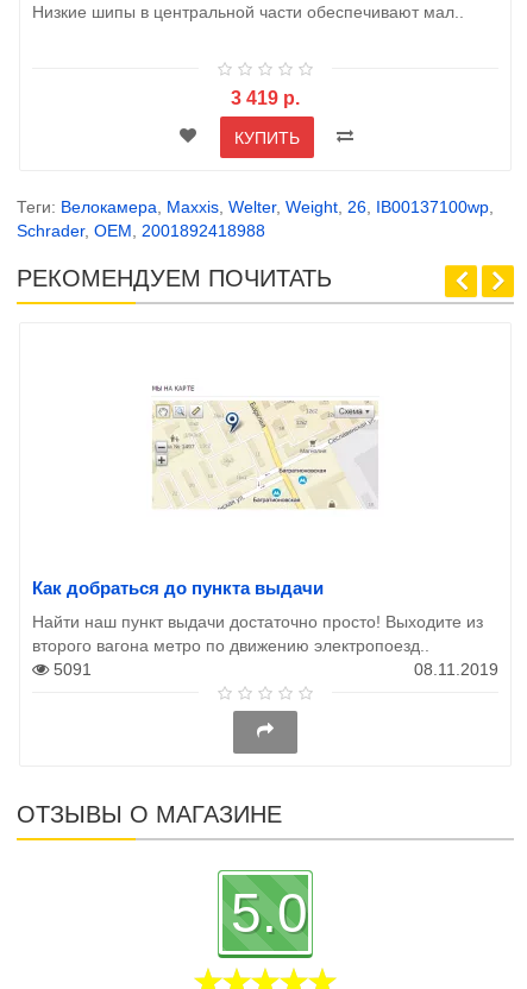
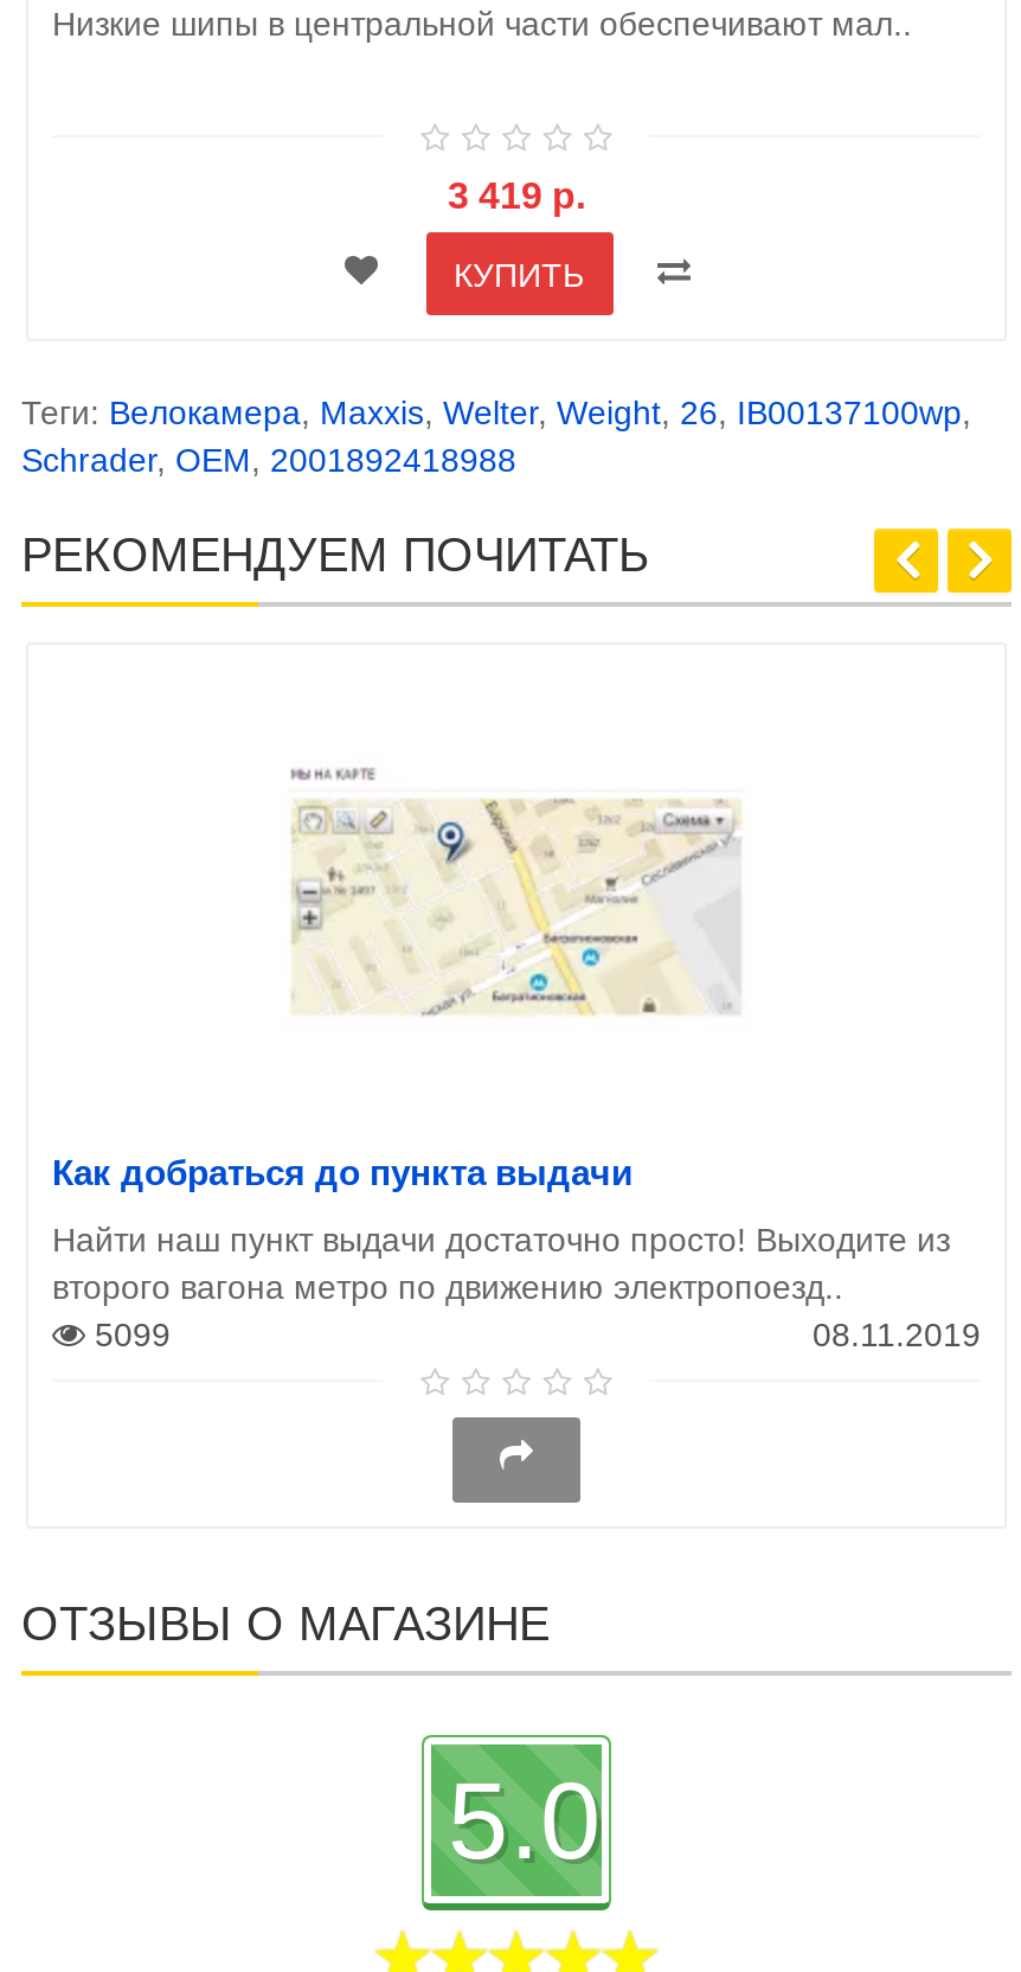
- 5091
+ 5099
